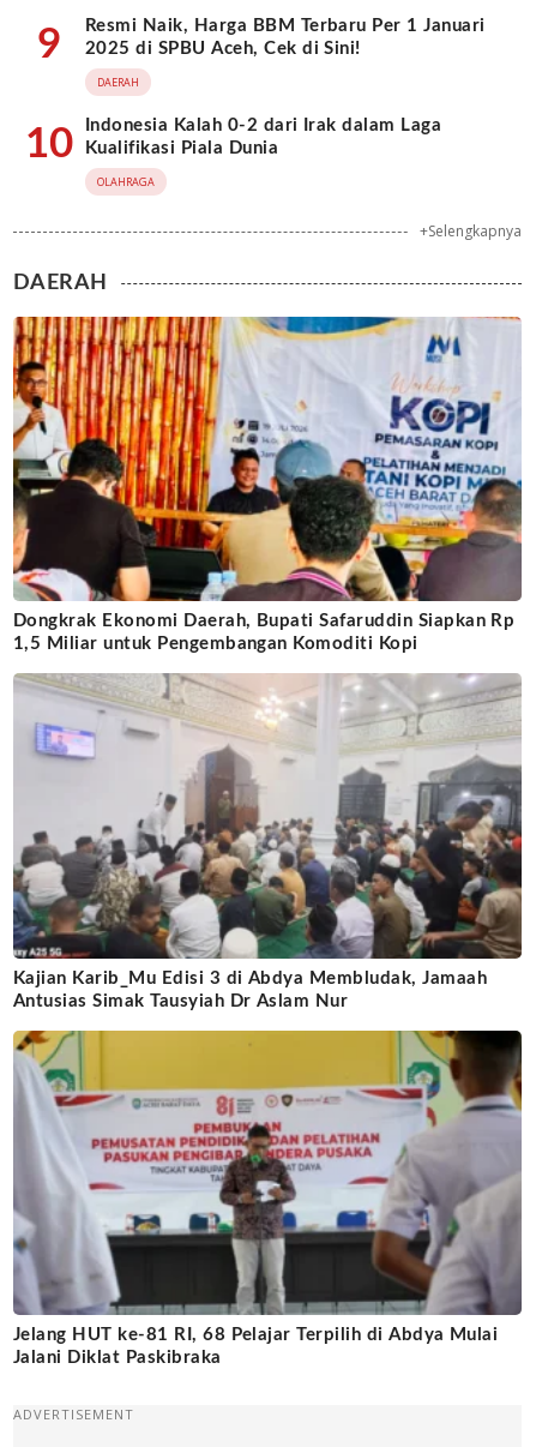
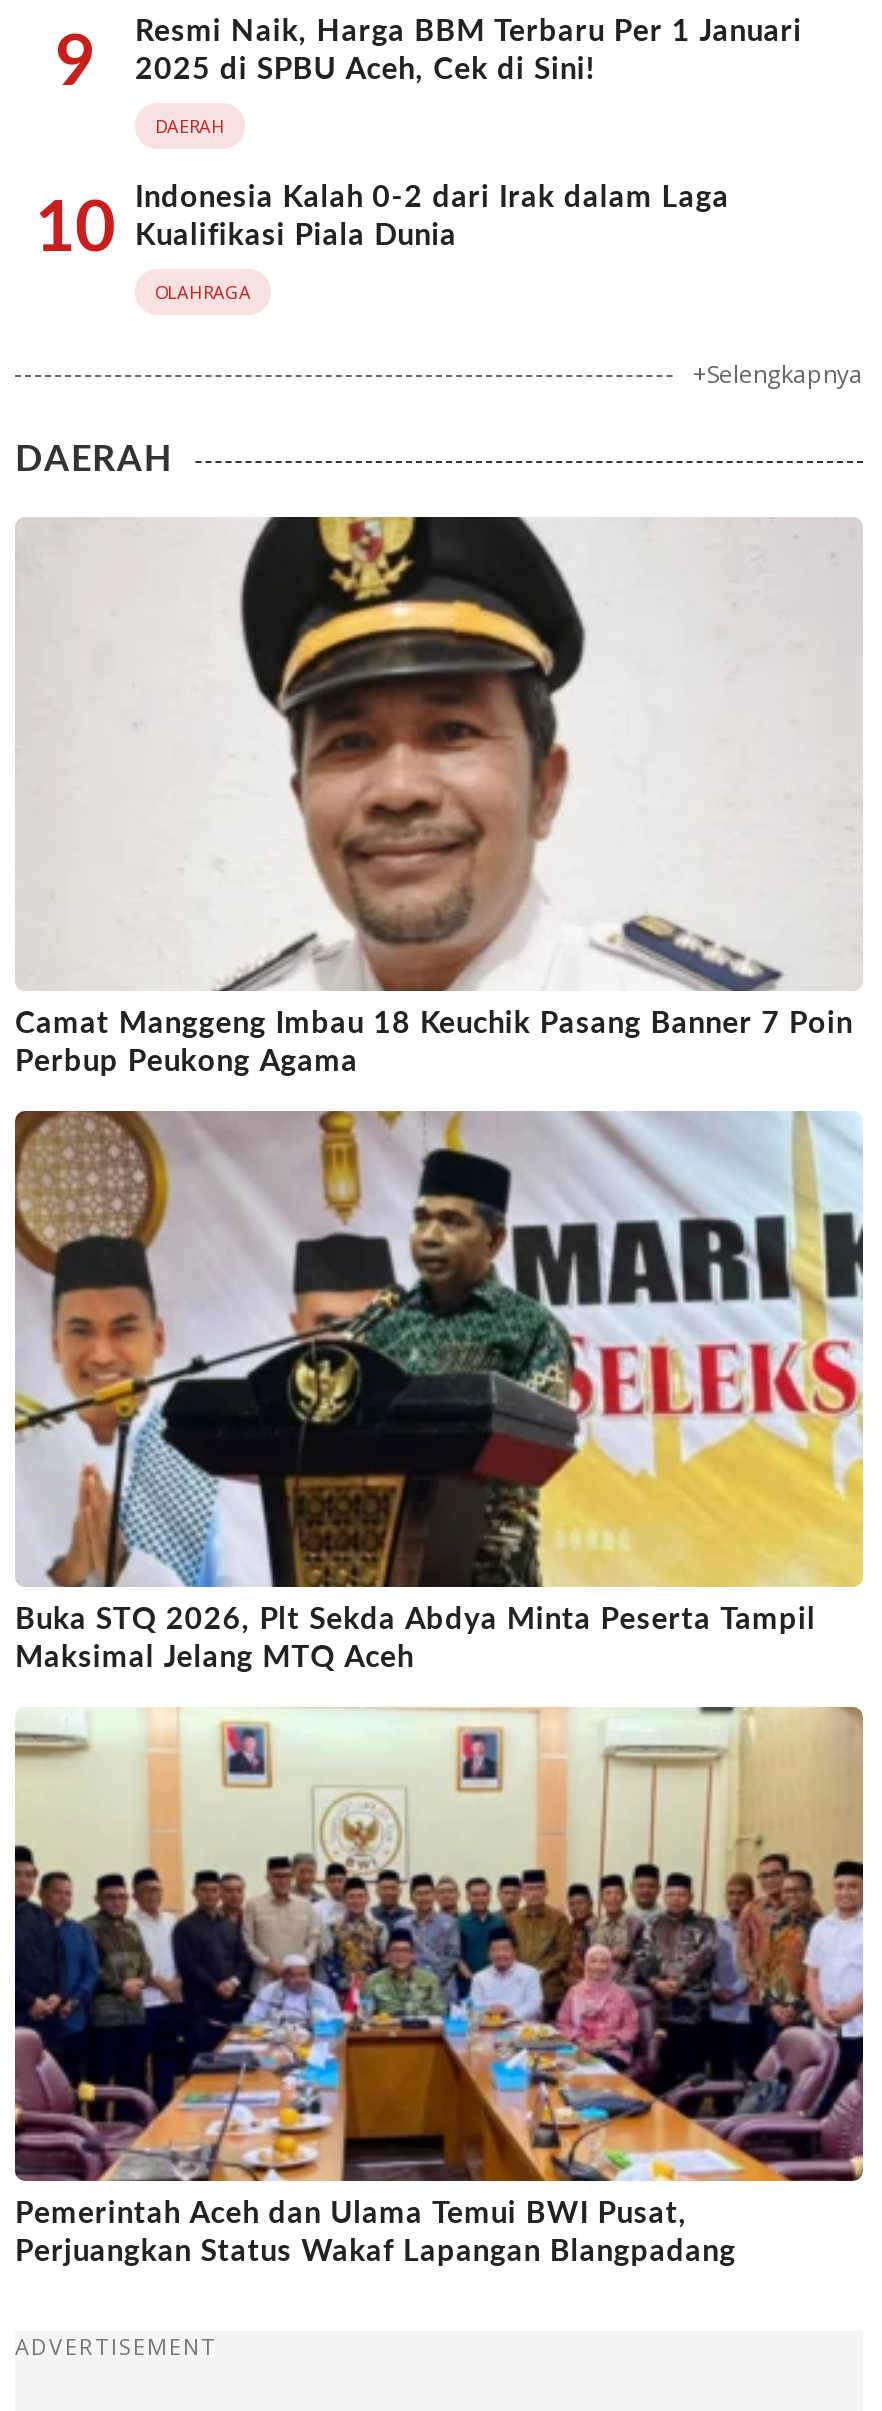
- [image]
- Dongkrak Ekonomi Daerah, Bupati Safaruddin Siapkan Rp
- 1,5 Miliar untuk Pengembangan Komoditi Kopi
+ [image]
+ Camat Manggeng Imbau 18 Keuchik Pasang Banner 7 Poin
+ Perbup Peukong Agama

- [image]
- Kajian Karib_Mu Edisi 3 di Abdya Membludak, Jamaah
- Antusias Simak Tausyiah Dr Aslam Nur
+ [image]
+ Buka STQ 2026, Plt Sekda Abdya Minta Peserta Tampil
+ Maksimal Jelang MTQ Aceh

- [image]
- Jelang HUT ke-81 RI, 68 Pelajar Terpilih di Abdya Mulai
- Jalani Diklat Paskibraka
+ [image]
+ Pemerintah Aceh dan Ulama Temui BWI Pusat,
+ Perjuangkan Status Wakaf Lapangan Blangpadang
